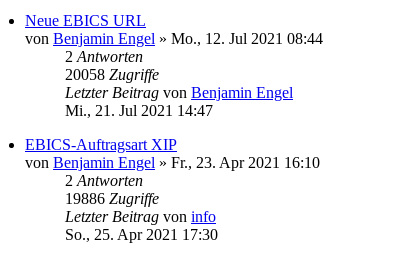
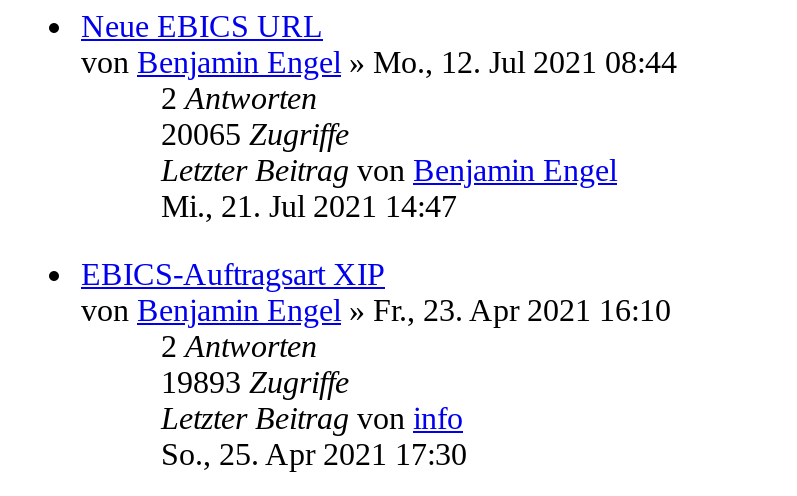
- 20058 Zugriffe
+ 20065 Zugriffe

- 19886 Zugriffe
+ 19893 Zugriffe
